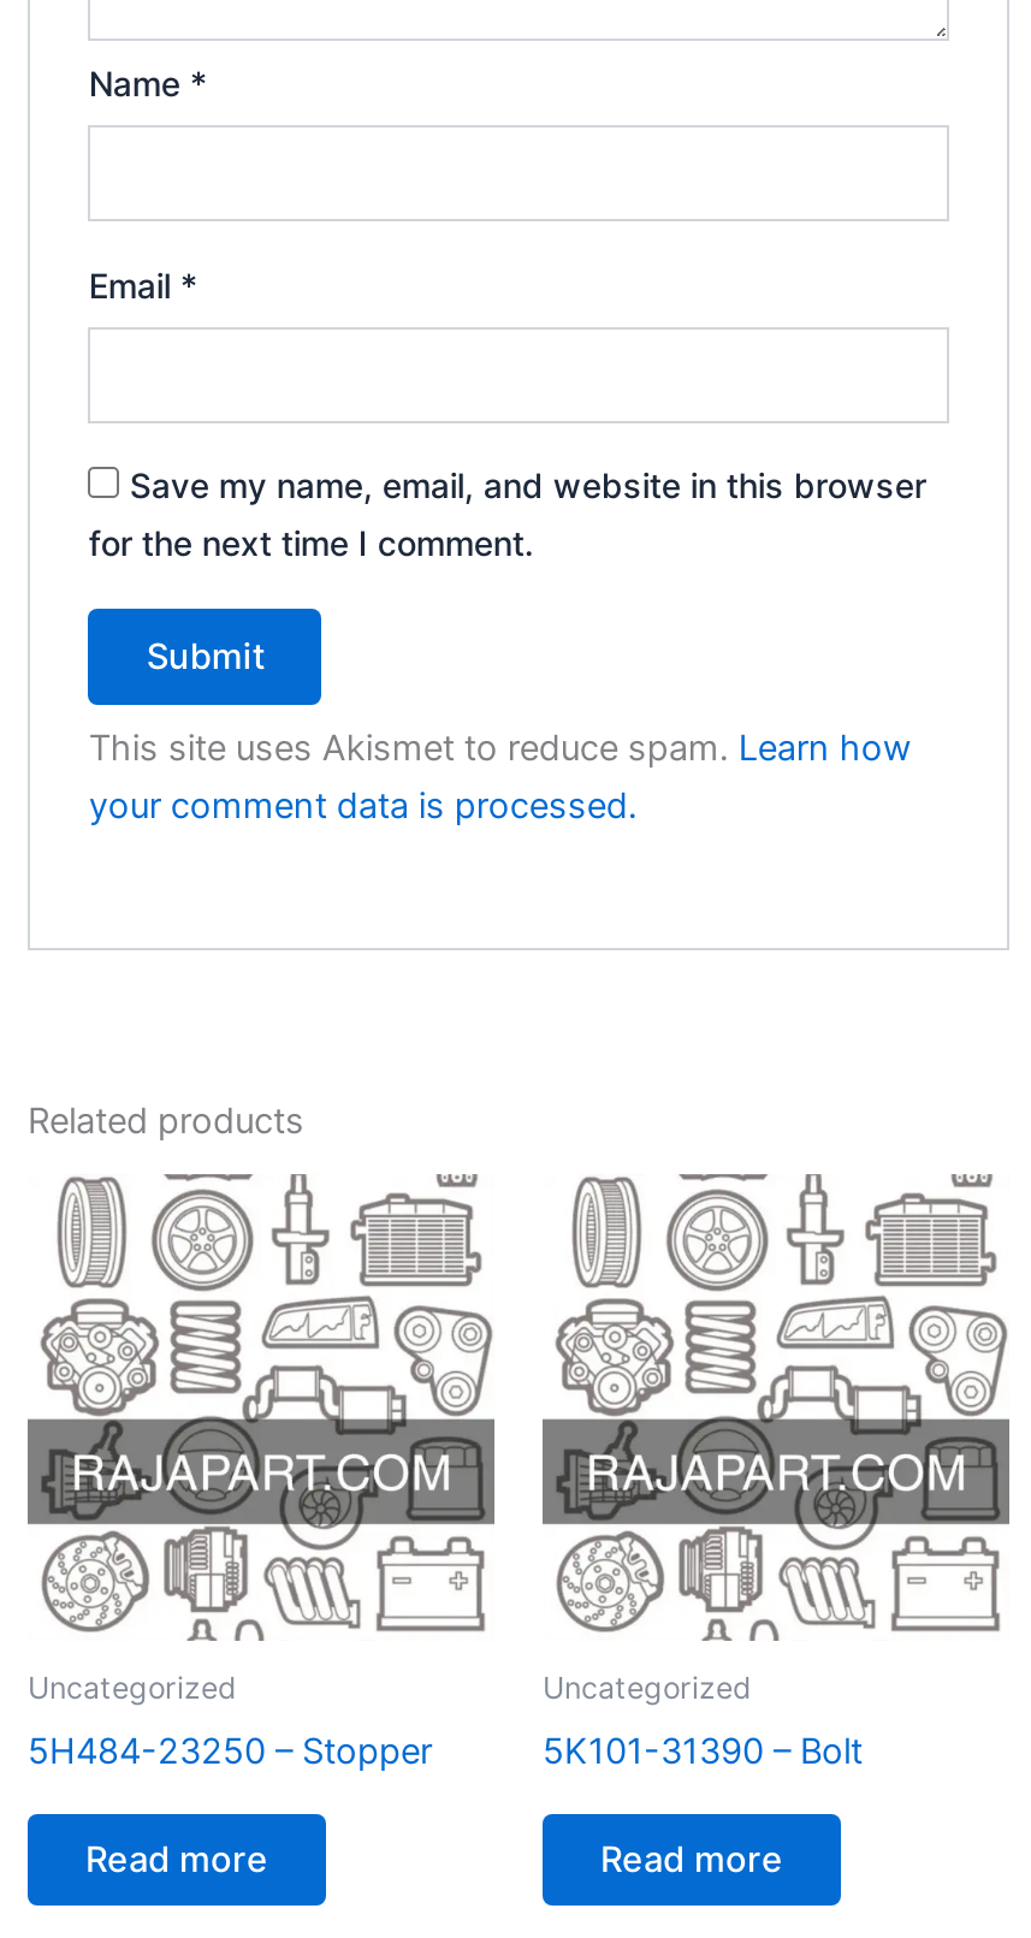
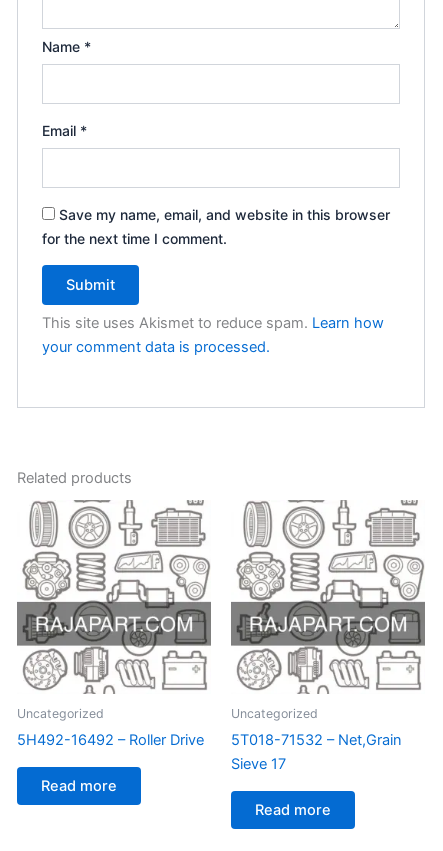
- 5H484-23250 – Stopper
+ 5H492-16492 – Roller Drive

- 5K101-31390 – Bolt
+ 5T018-71532 – Net,Grain
+ Sieve 17
